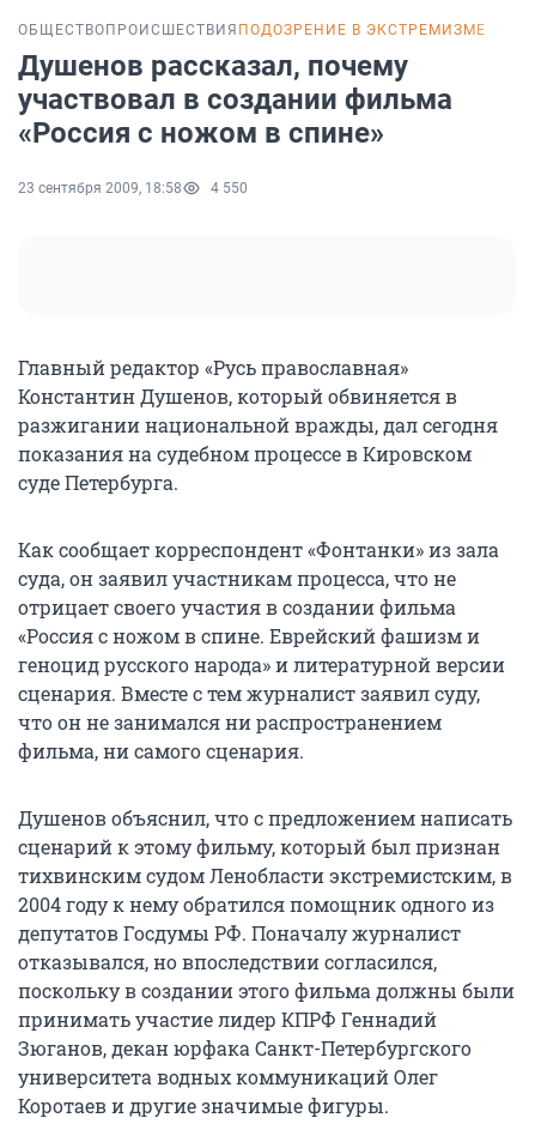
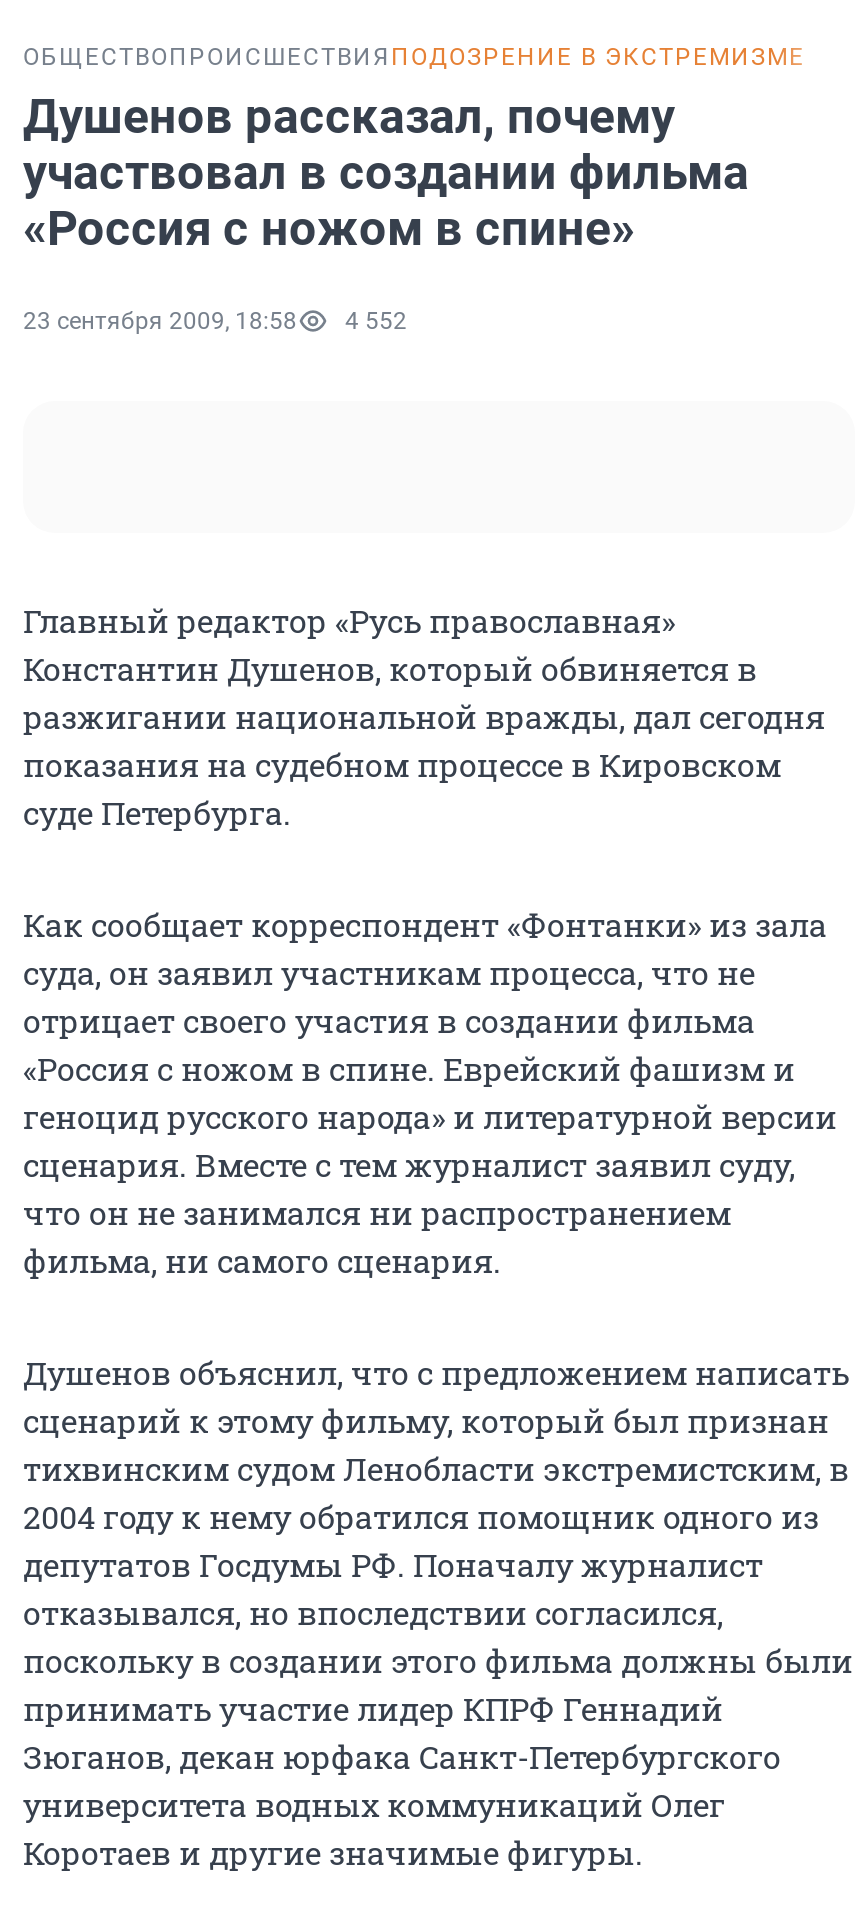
- 23 сентября 2009, 18:58 4 550
+ 23 сентября 2009, 18:58 4 552
